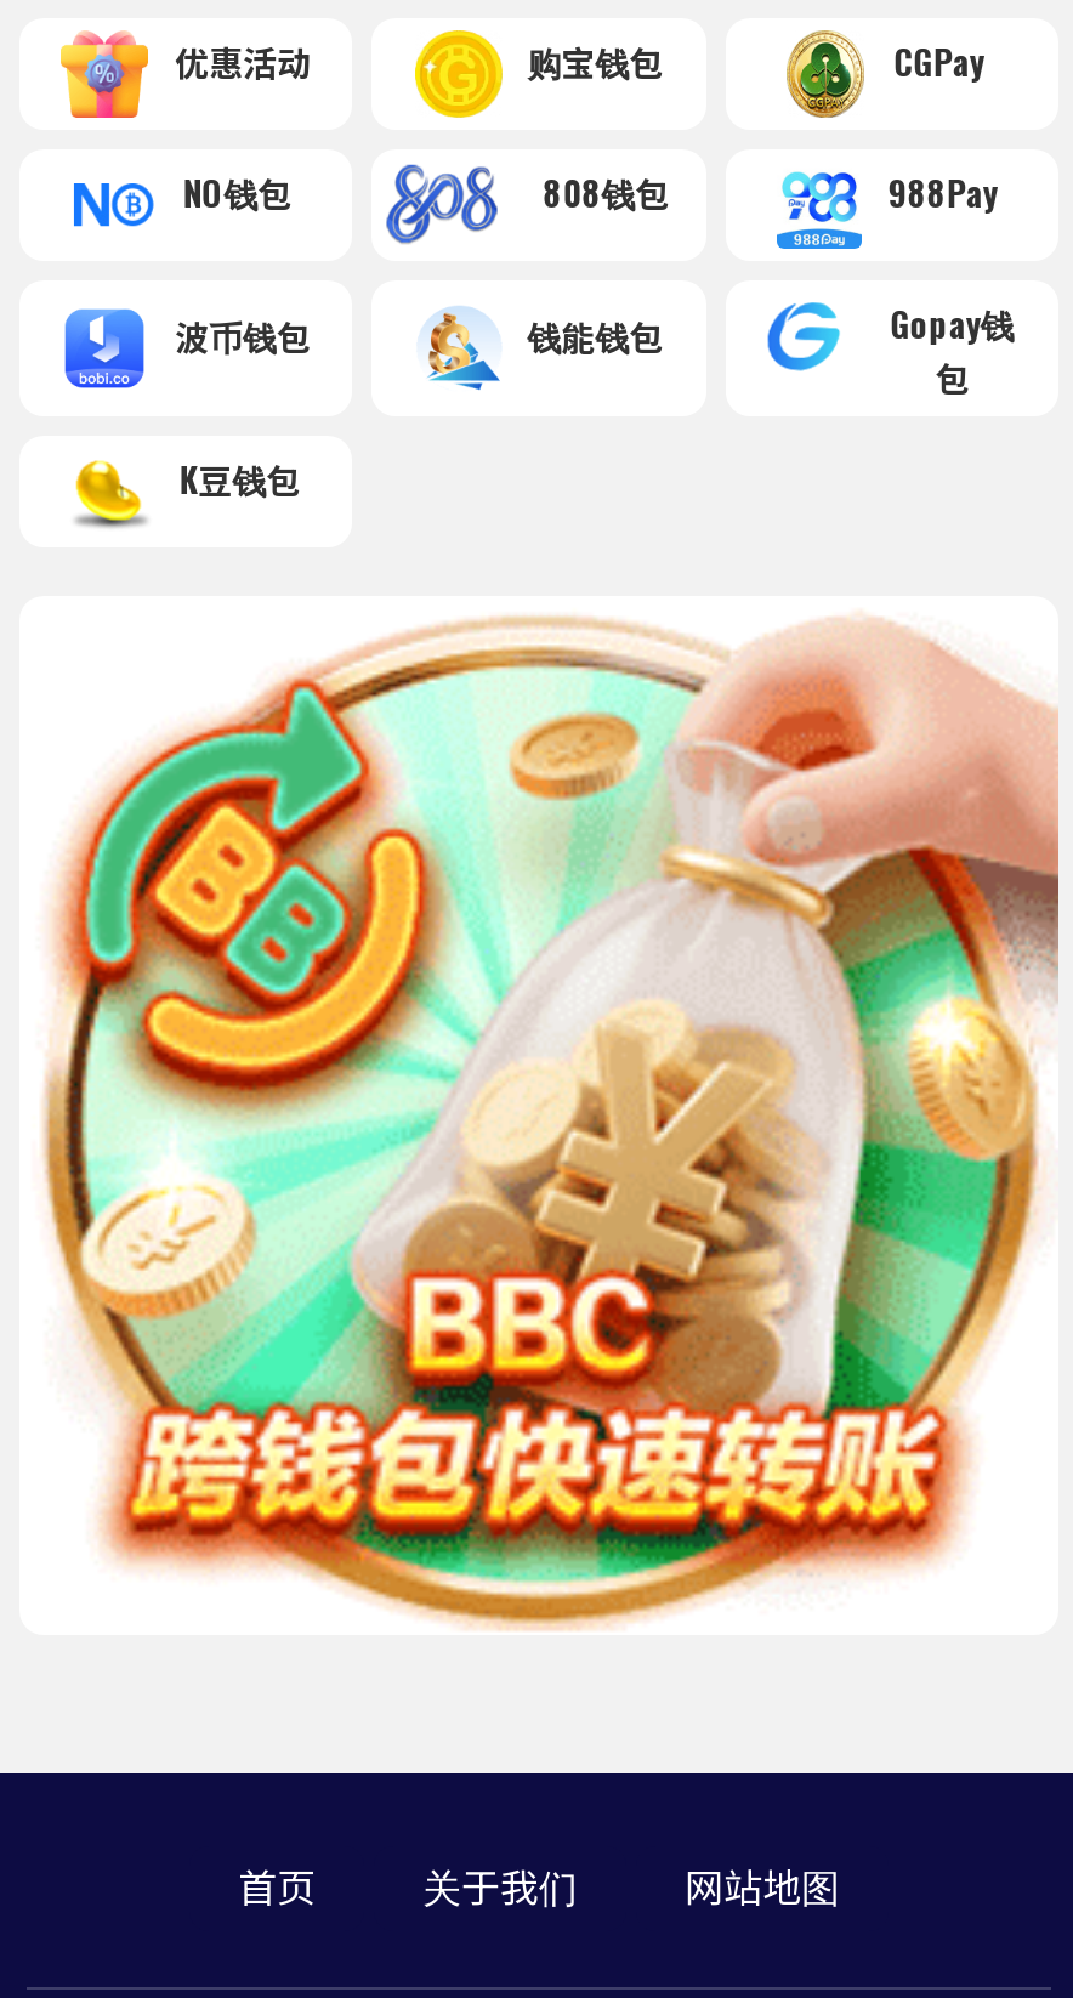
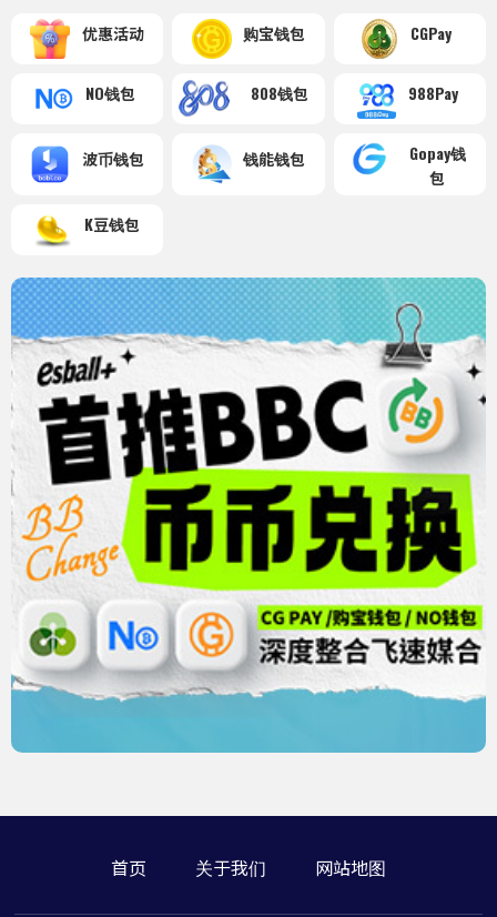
- [image]
+ [image]
